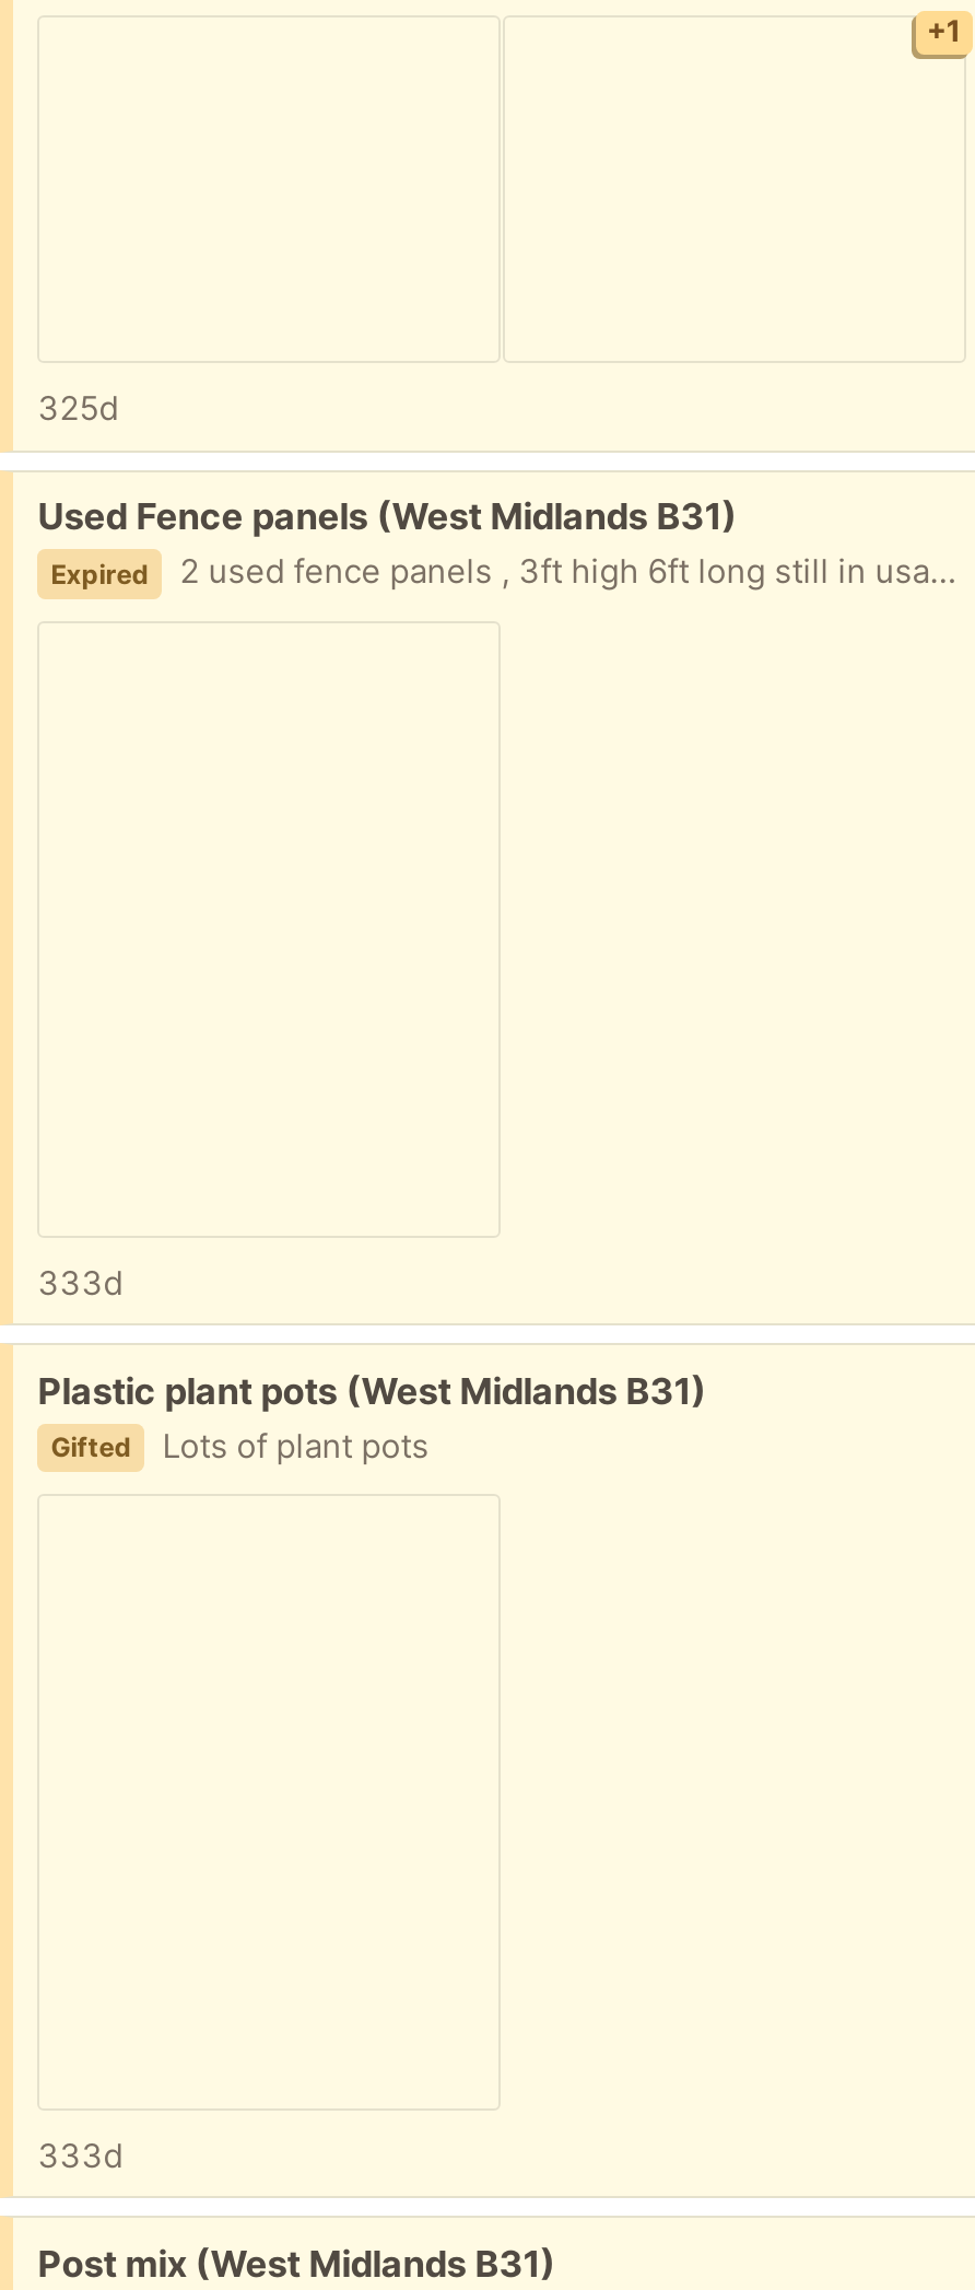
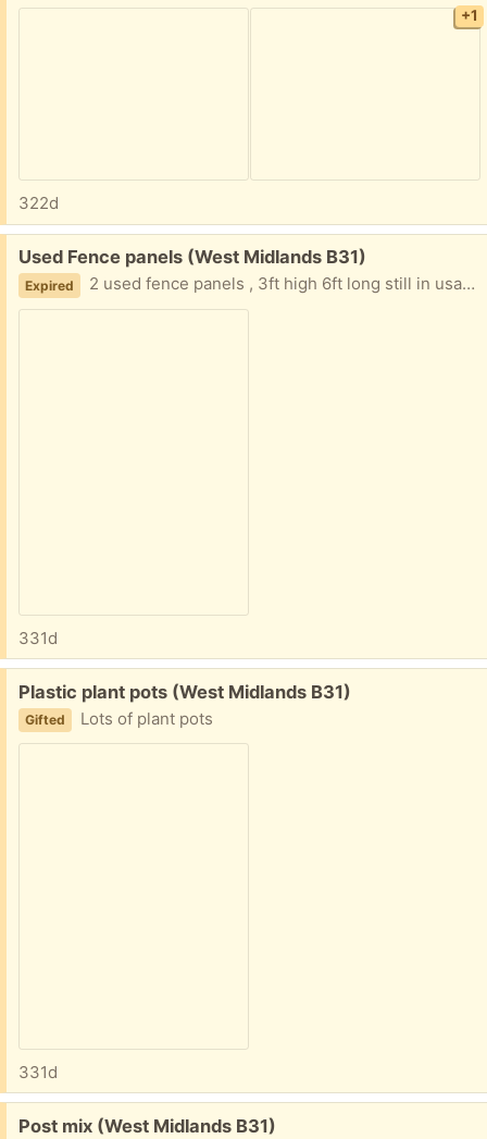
- 325d
+ 322d

- 333d
+ 331d

- 333d
+ 331d
